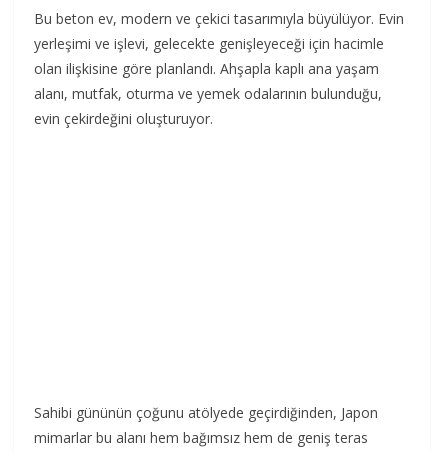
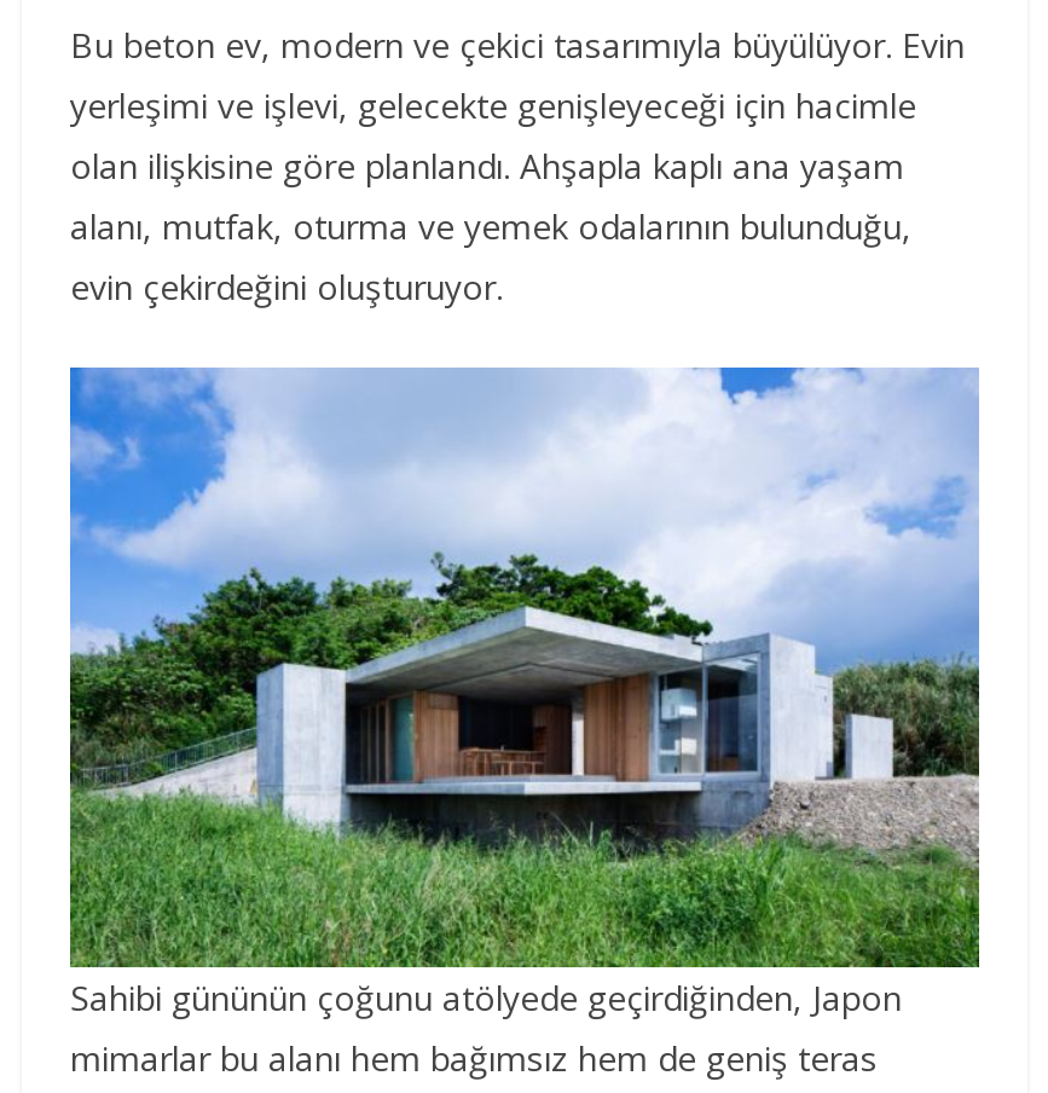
+ [image]
